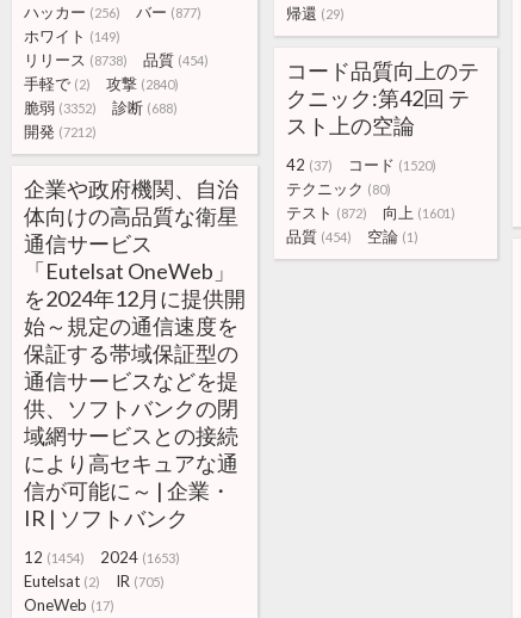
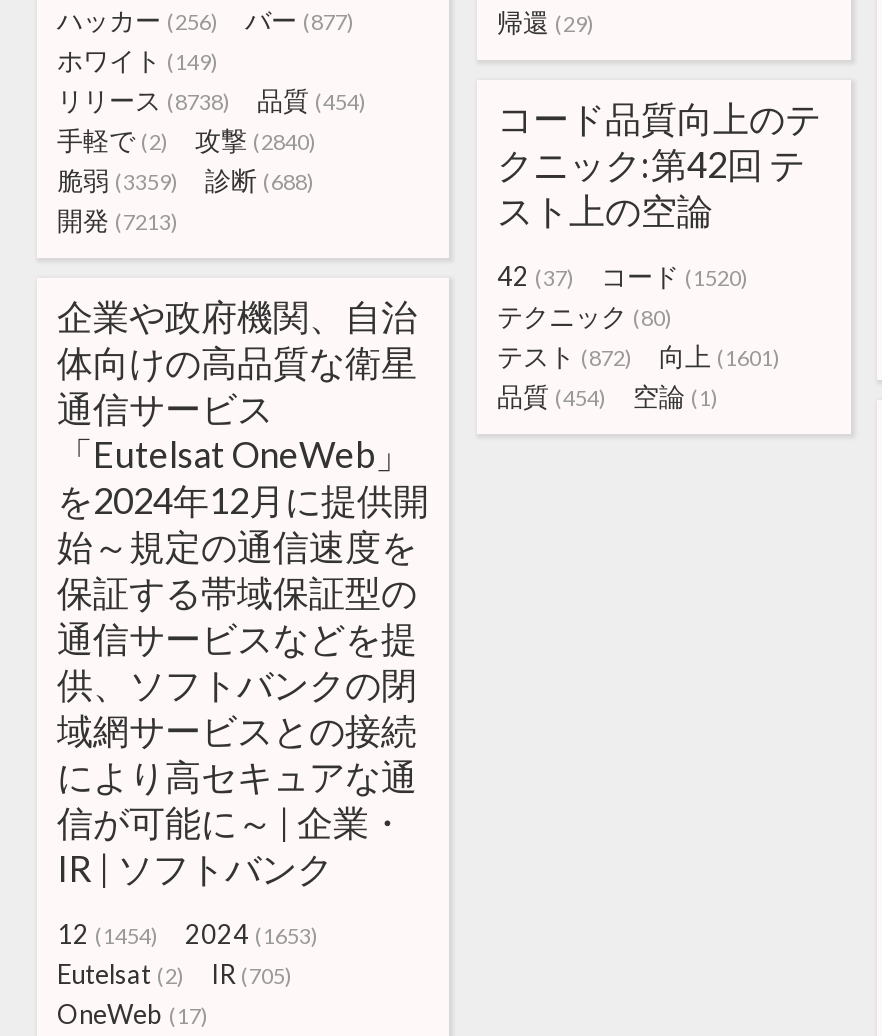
- 脆弱 (3352) 診断 (688)
+ 脆弱 (3359) 診断 (688)

- 開発 (7212)
+ 開発 (7213)
